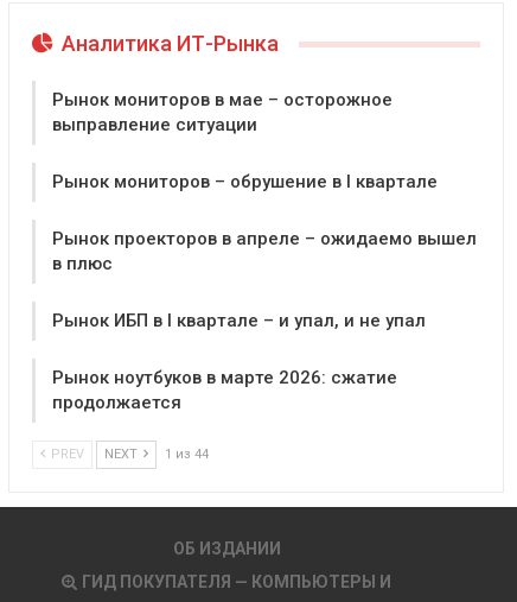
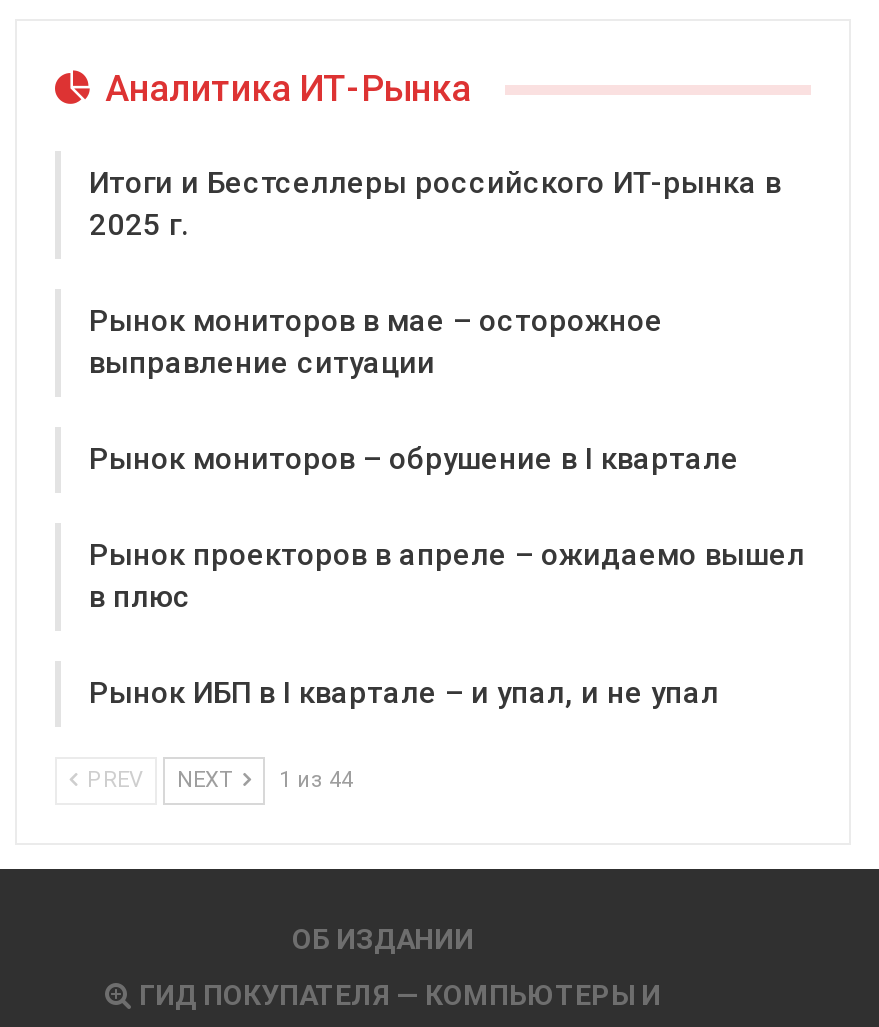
+ Итоги и Бестселлеры российского ИТ-рынка в
+ 2025 г.

moved down: Рынок мониторов в мае – осторожное | выправление ситуации | Рынок мониторов – обрушение в I квартале | Рынок проекторов в апреле – ожидаемо вышел | в плюс | Рынок ИБП в I квартале – и упал, и не упал

- Рынок ноутбуков в марте 2026: сжатие
- продолжается
